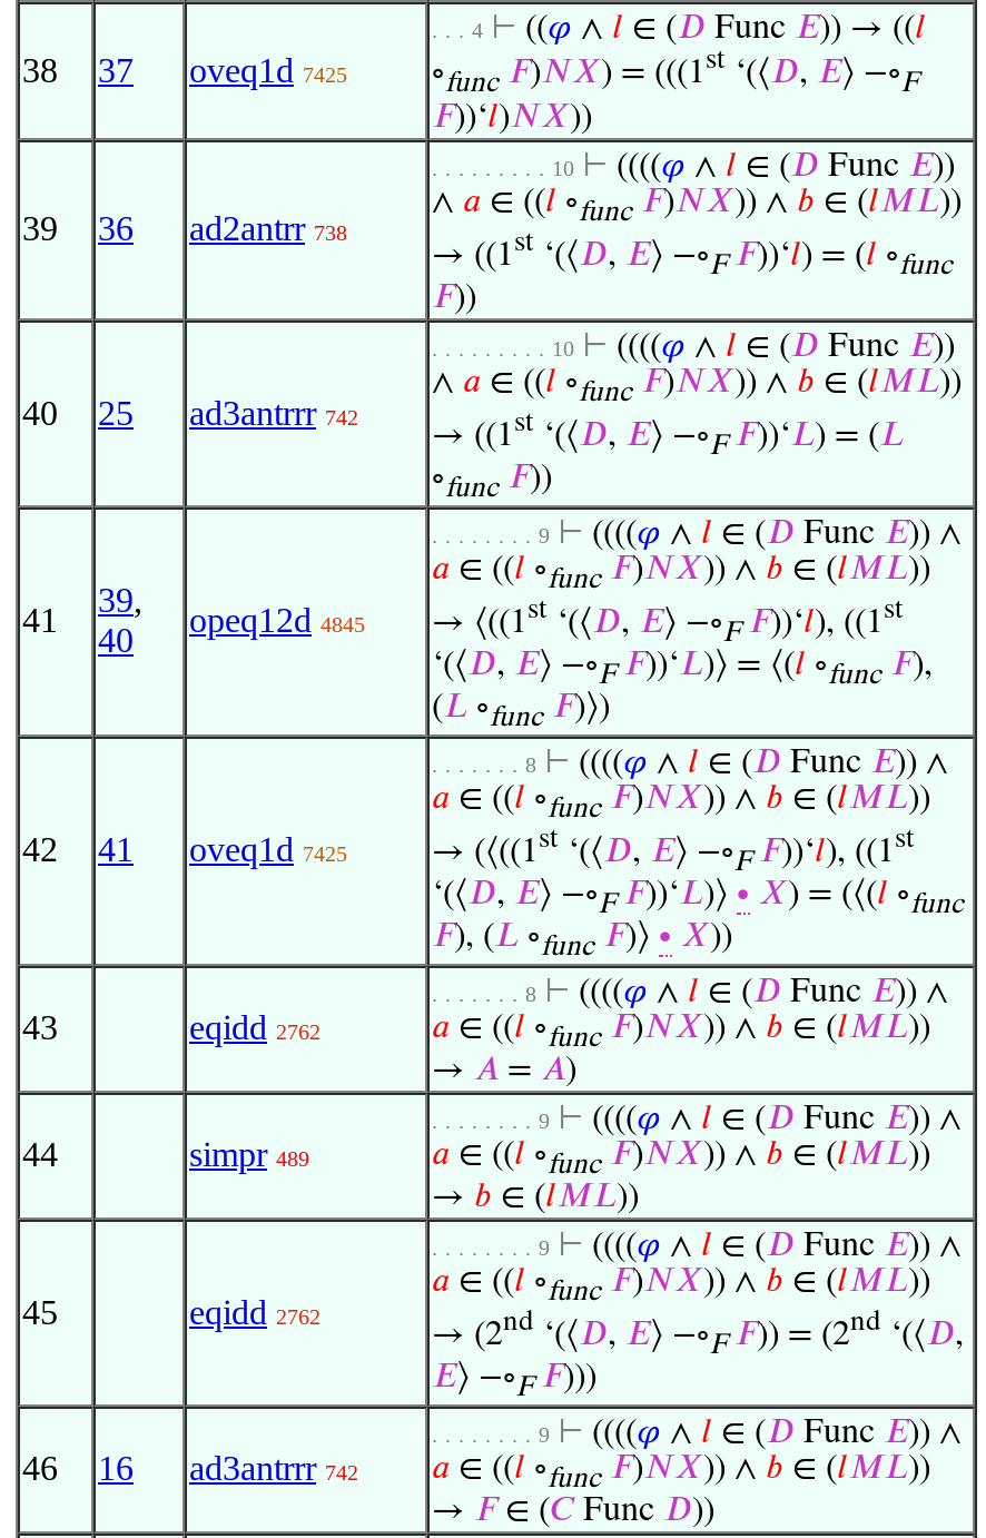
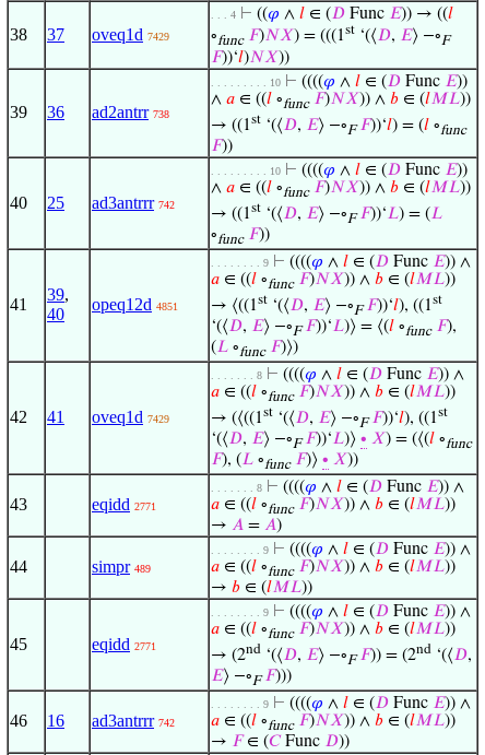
- 38 37 oveq1d 7425
+ 38 37 oveq1d 7429

- opeq12d 4845
+ opeq12d 4851

- 42 41 oveq1d 7425
+ 42 41 oveq1d 7429

- eqidd 2762
+ eqidd 2771

- eqidd 2762
+ eqidd 2771
